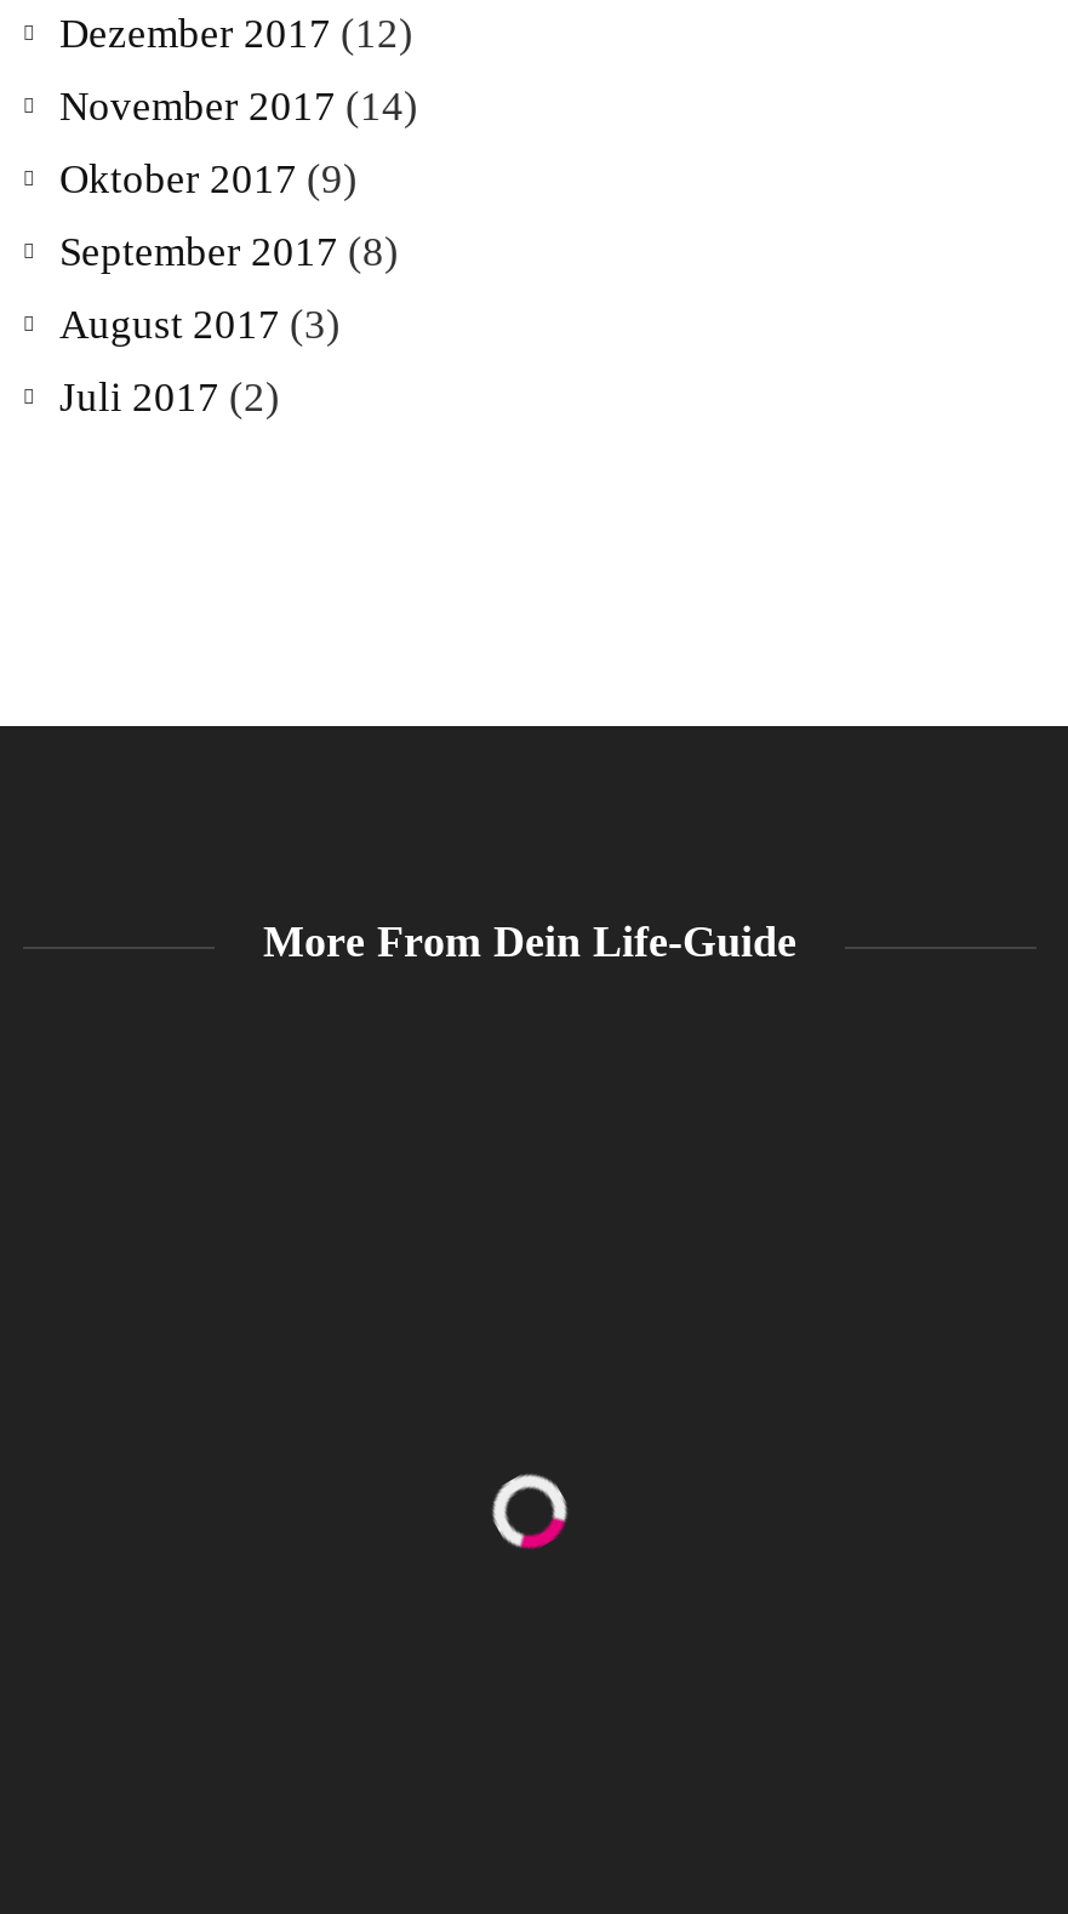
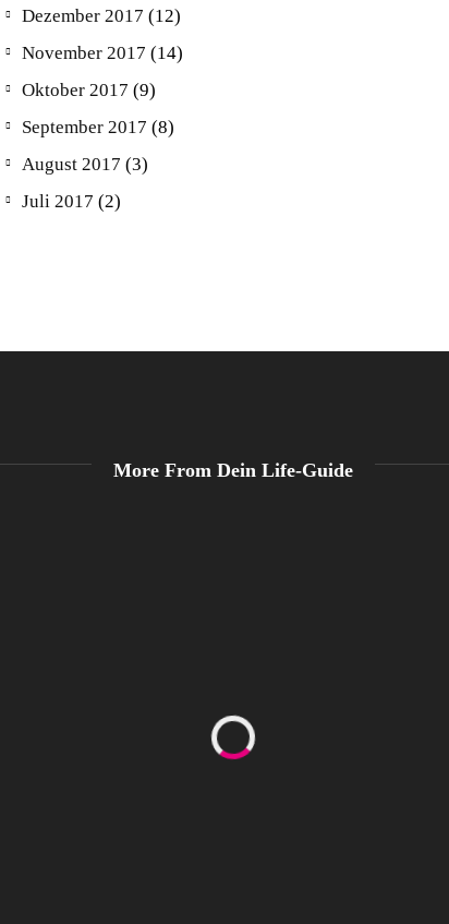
- [image]
+ [image]
